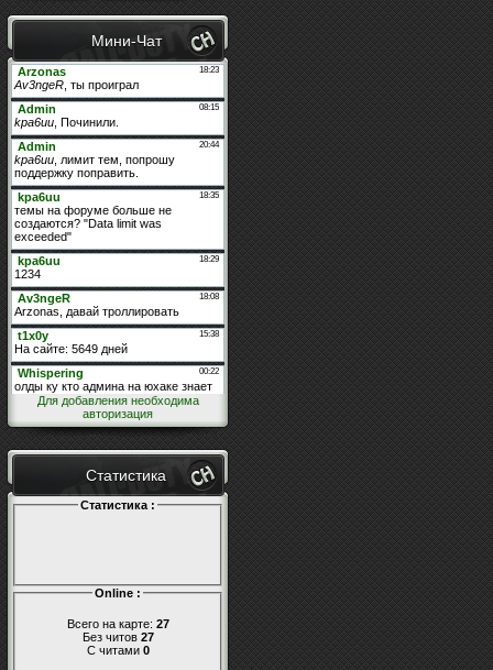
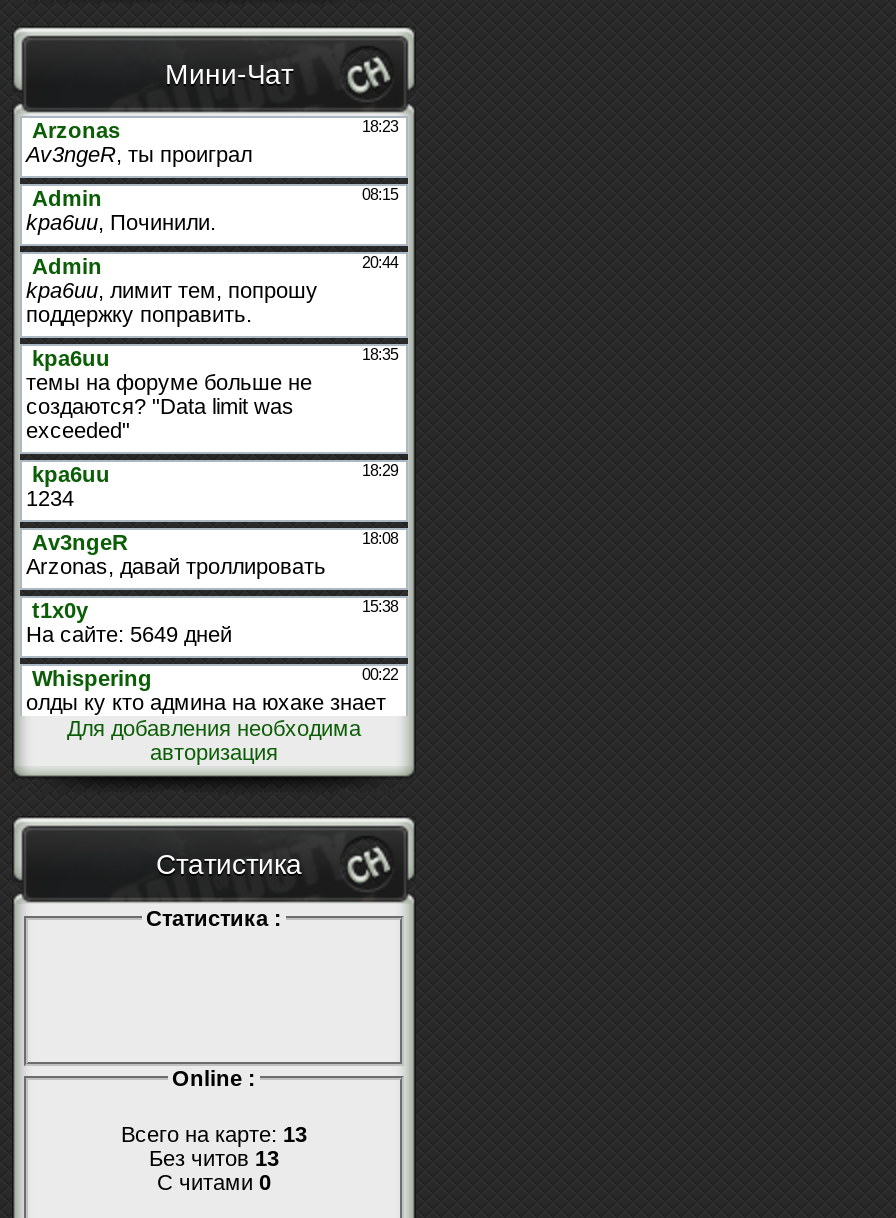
- Всего на карте: 27
+ Всего на карте: 13

- Без читов 27
+ Без читов 13
